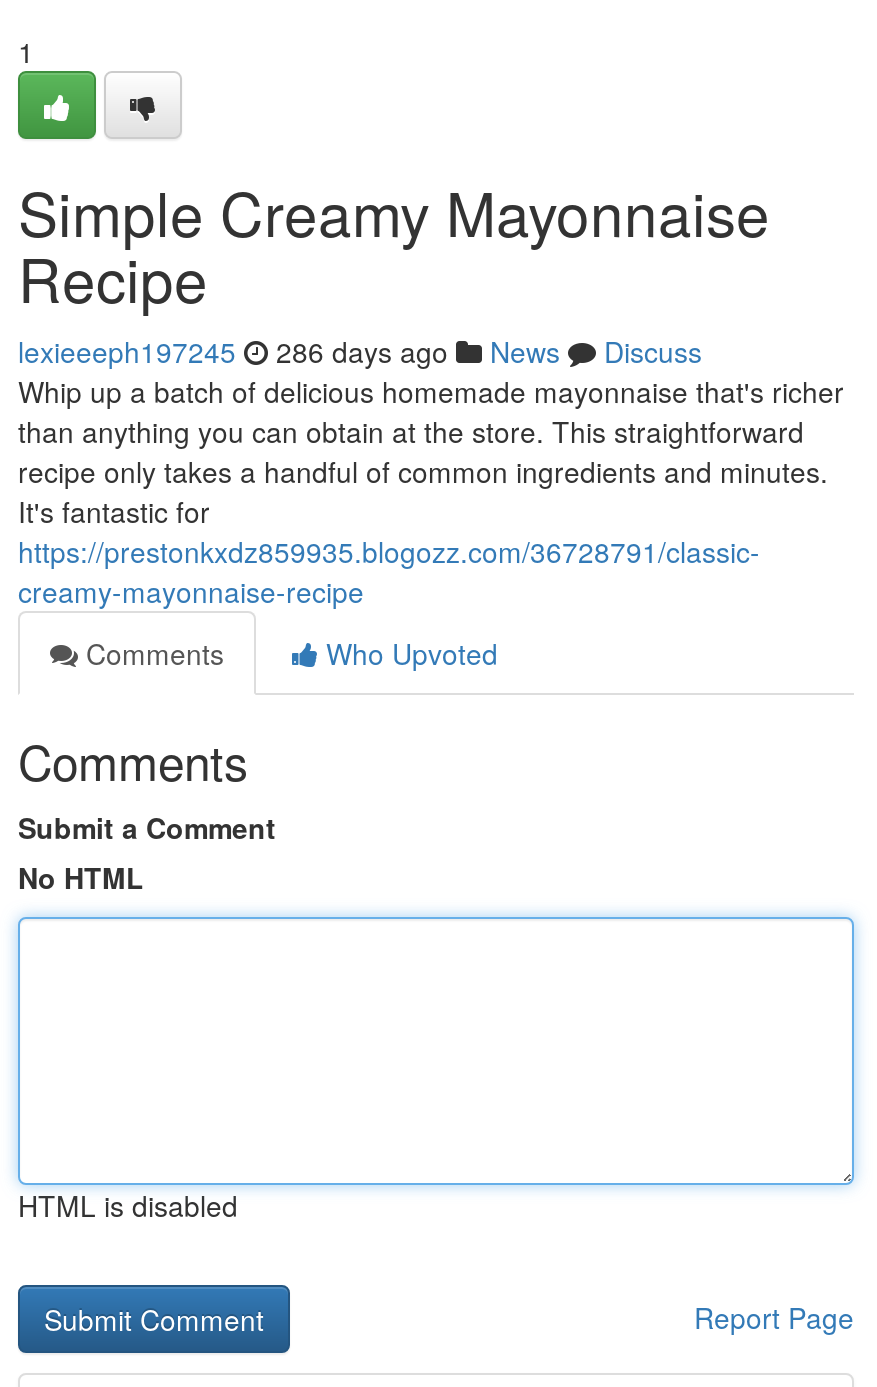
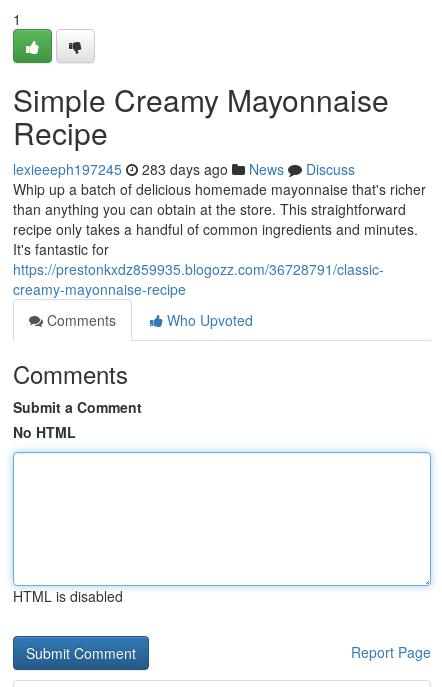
- lexieeeph197245 286 days ago News Discuss
+ lexieeeph197245 283 days ago News Discuss
